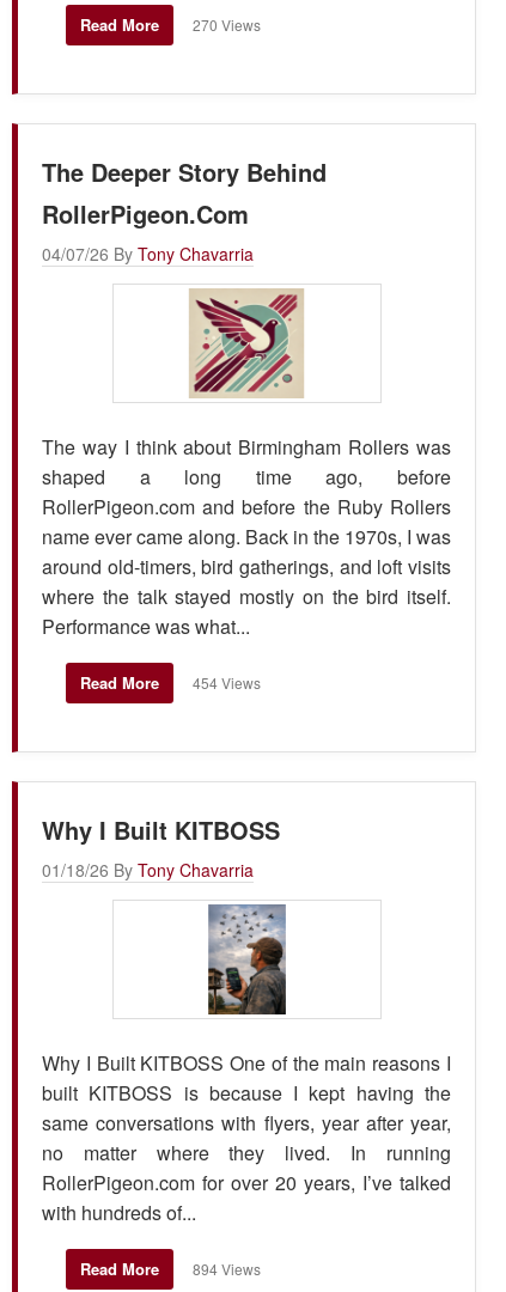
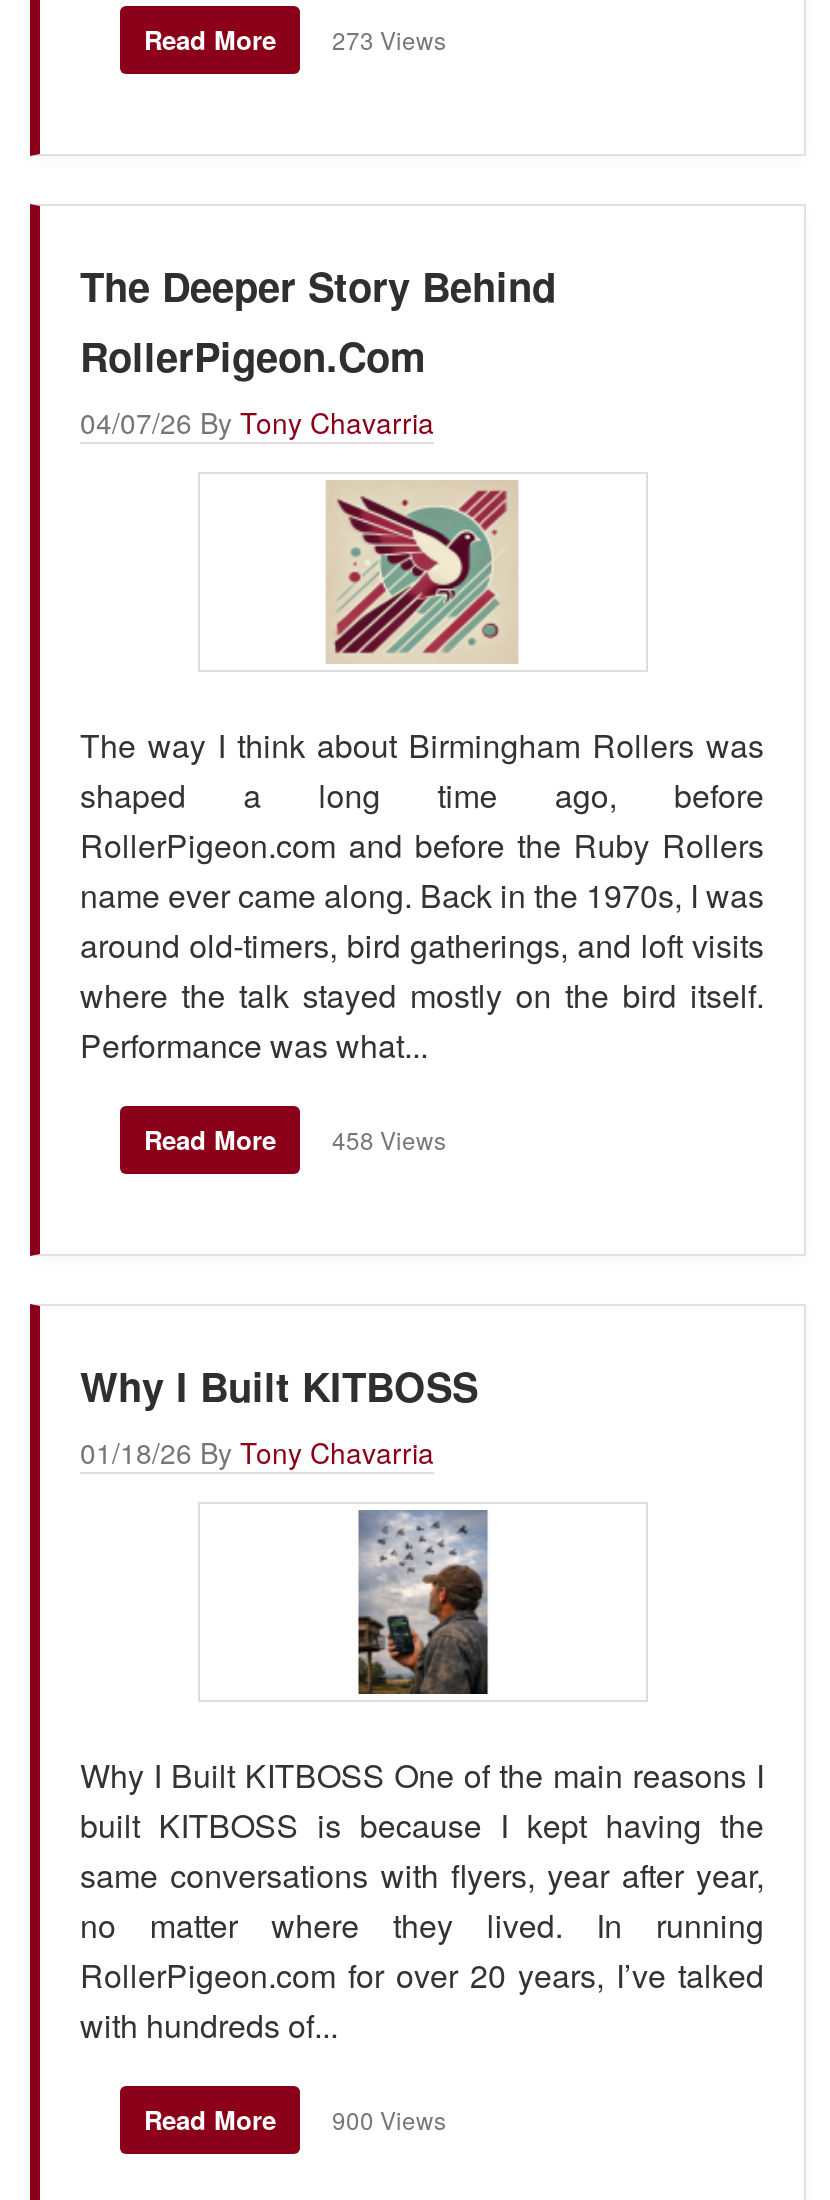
- Read More 270 Views
+ Read More 273 Views

- Read More 454 Views
+ Read More 458 Views

- Read More 894 Views
+ Read More 900 Views
